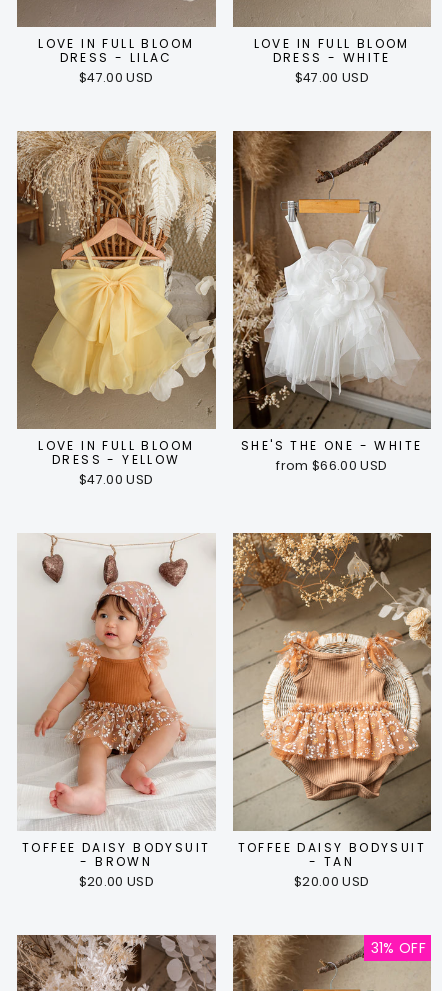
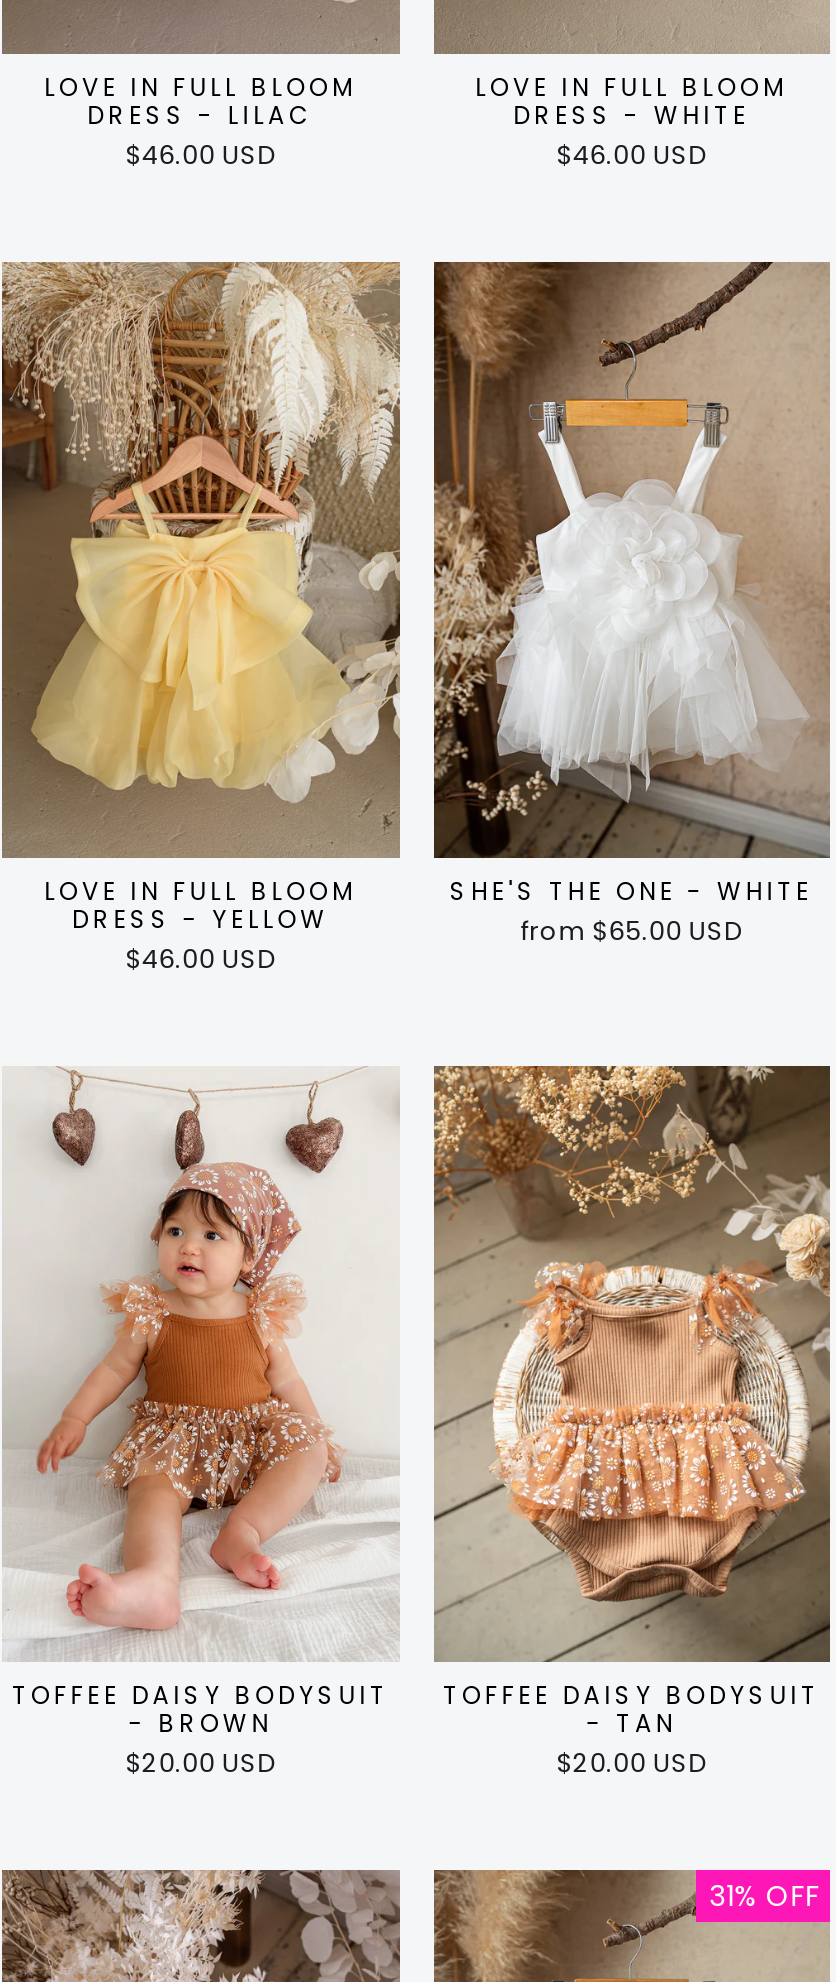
- $47.00 USD
+ $46.00 USD

- $47.00 USD
+ $46.00 USD

- from $66.00 USD
+ from $65.00 USD

- $47.00 USD
+ $46.00 USD
